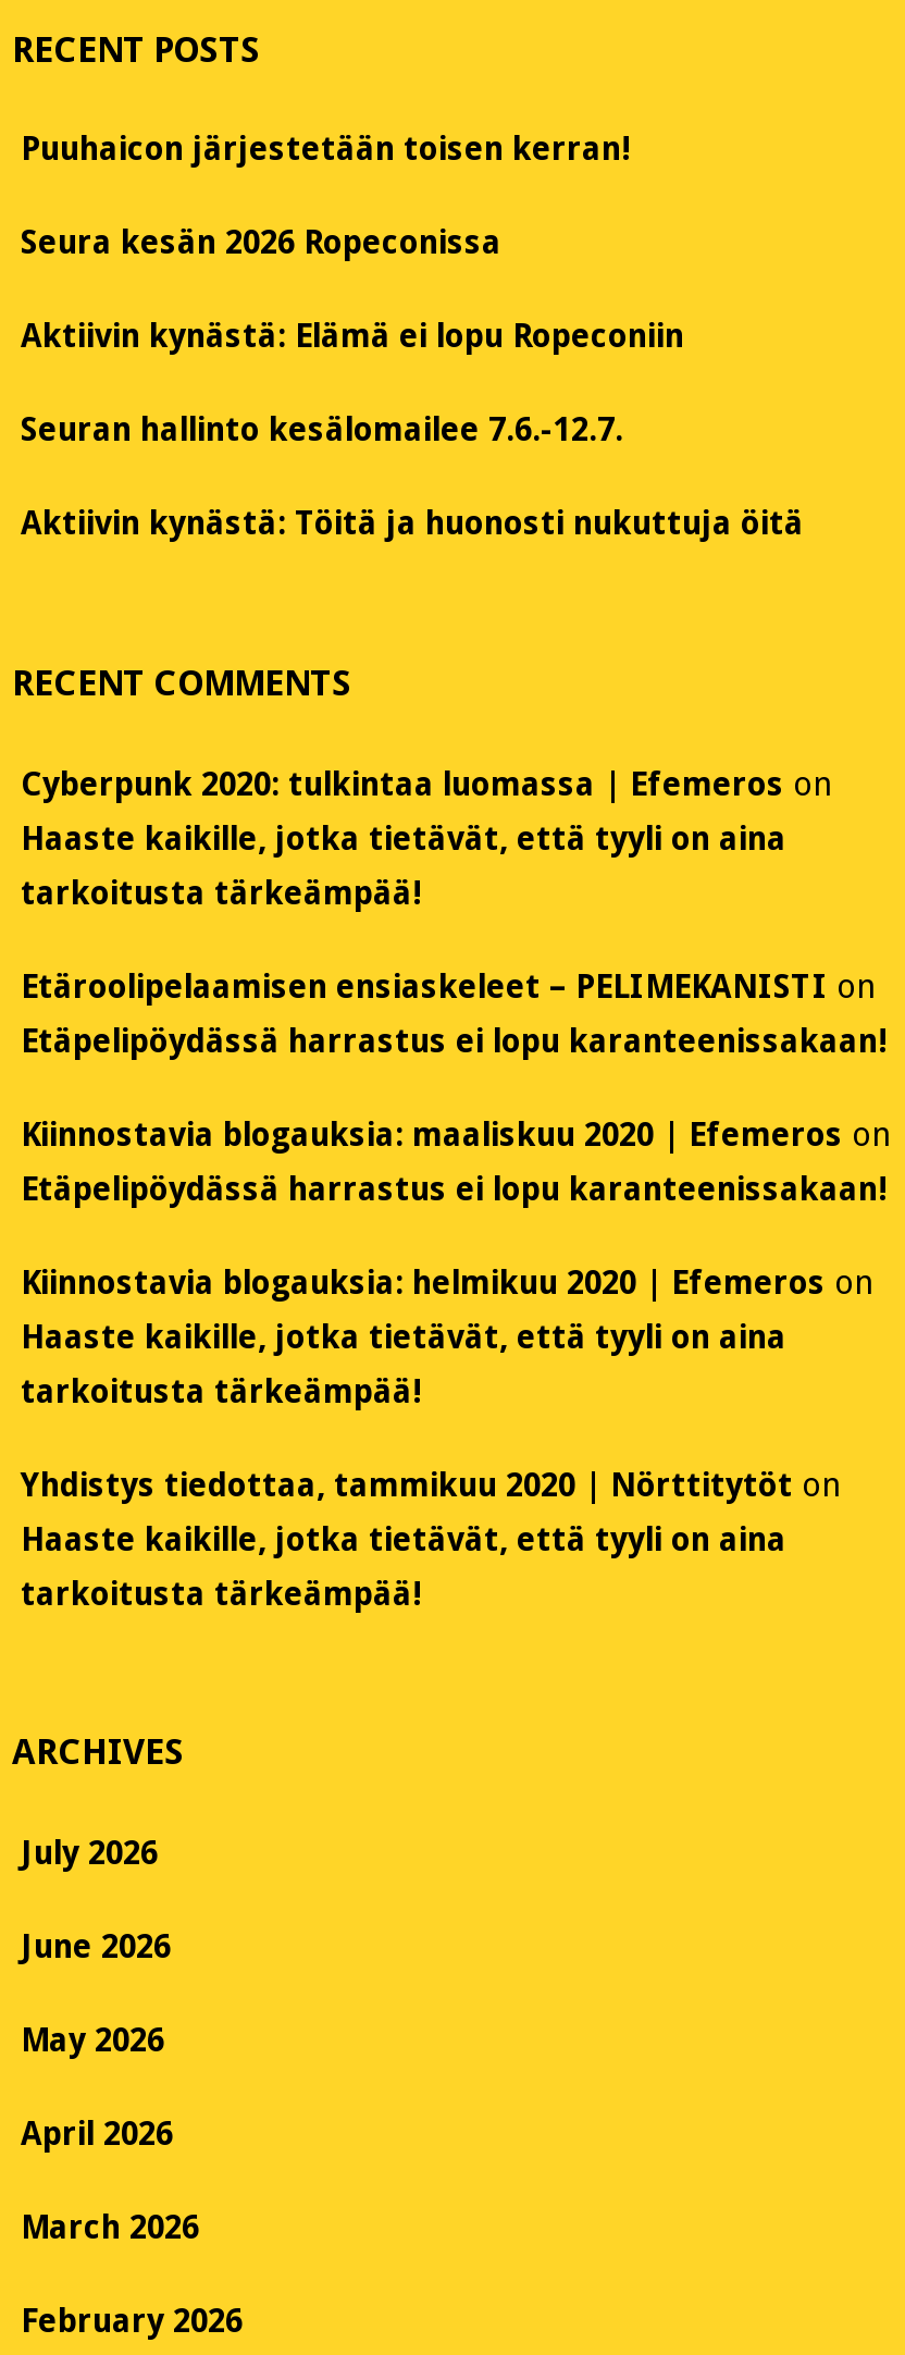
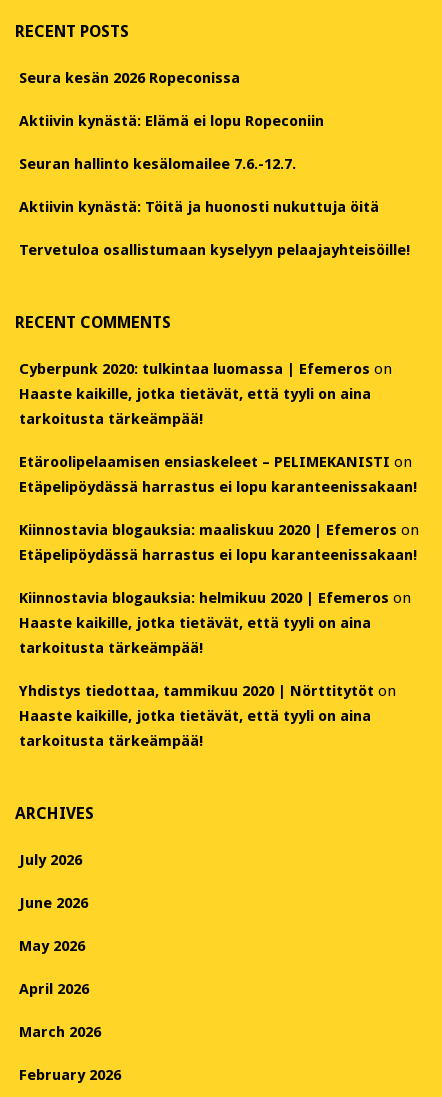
- Puuhaicon järjestetään toisen kerran!

moved up: Seura kesän 2026 Ropeconissa | Aktiivin kynästä: Elämä ei lopu Ropeconiin | Seuran hallinto kesälomailee 7.6.-12.7. | Aktiivin kynästä: Töitä ja huonosti nukuttuja öitä

+ Tervetuloa osallistumaan kyselyyn pelaajayhteisöille!
